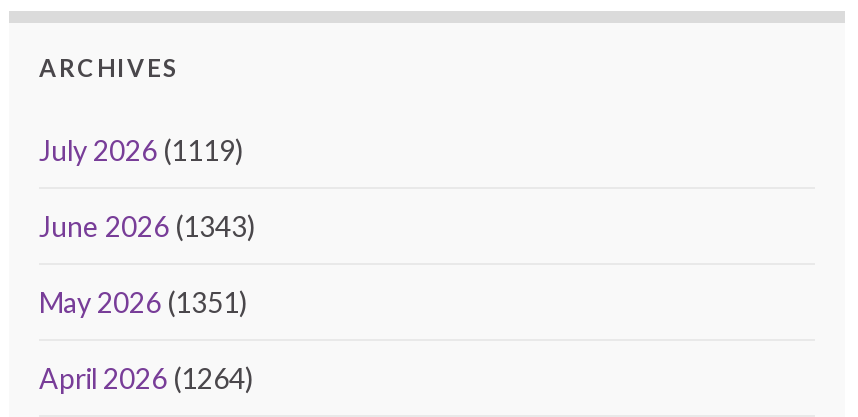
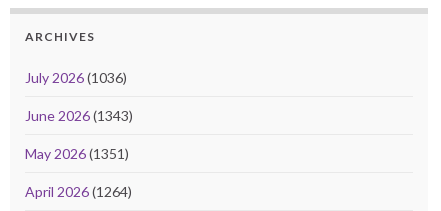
- July 2026 (1119)
+ July 2026 (1036)
